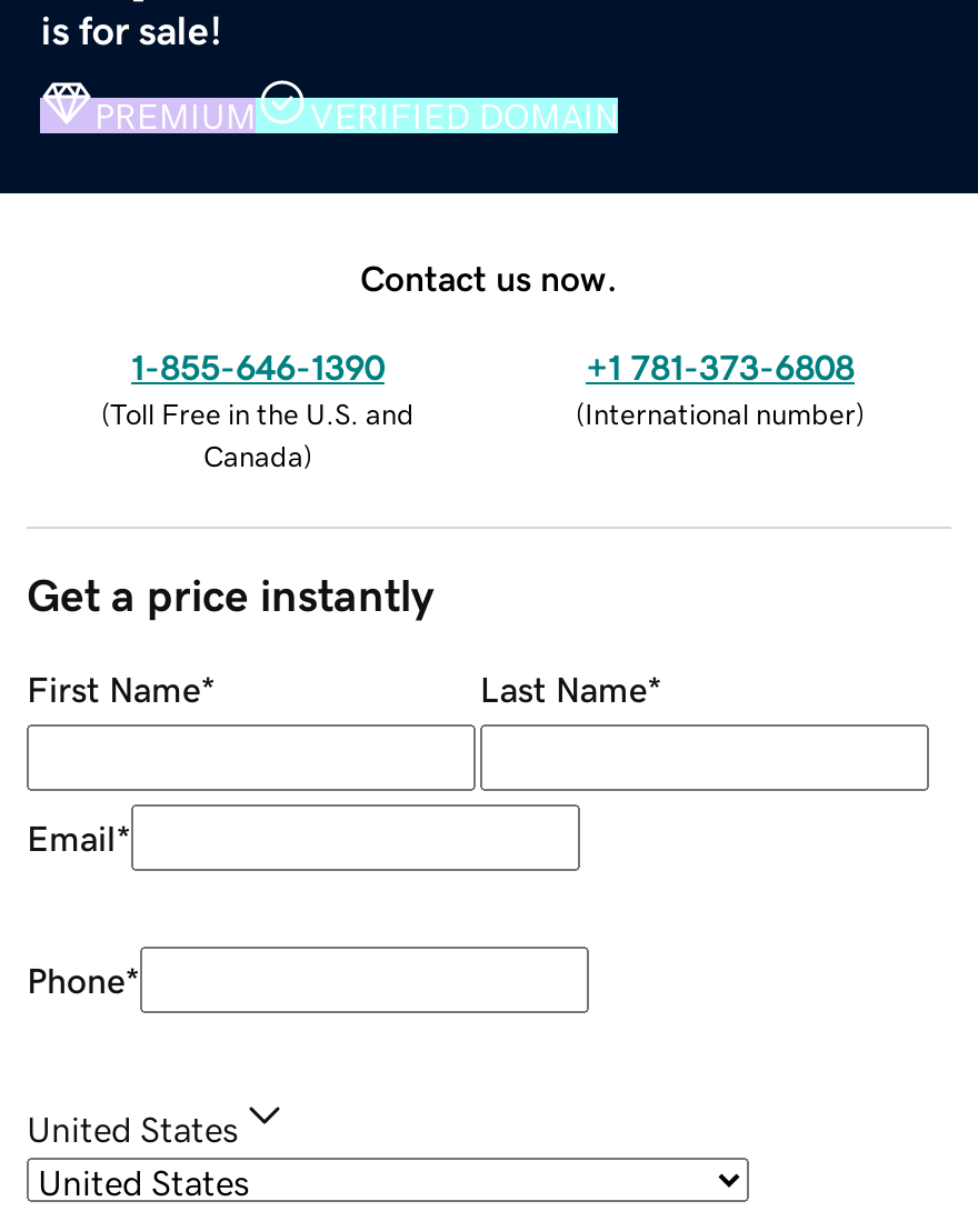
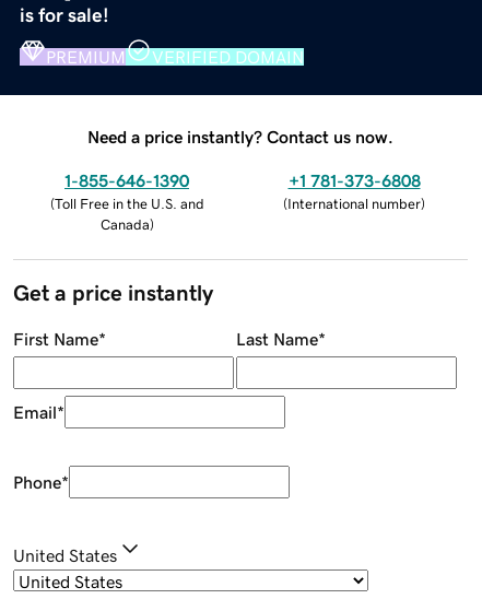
- Contact us now.
+ Need a price instantly? Contact us now.
